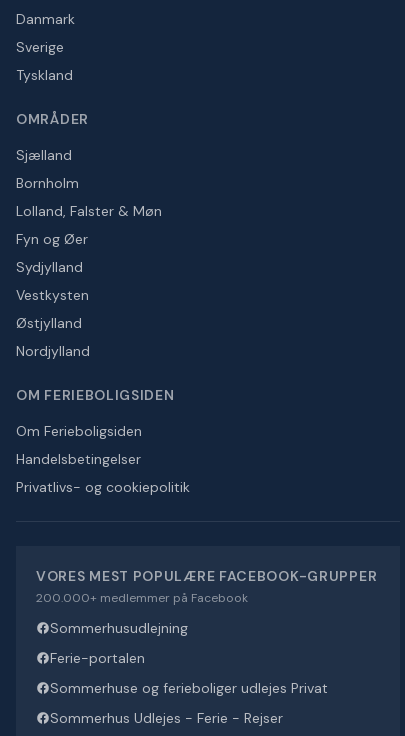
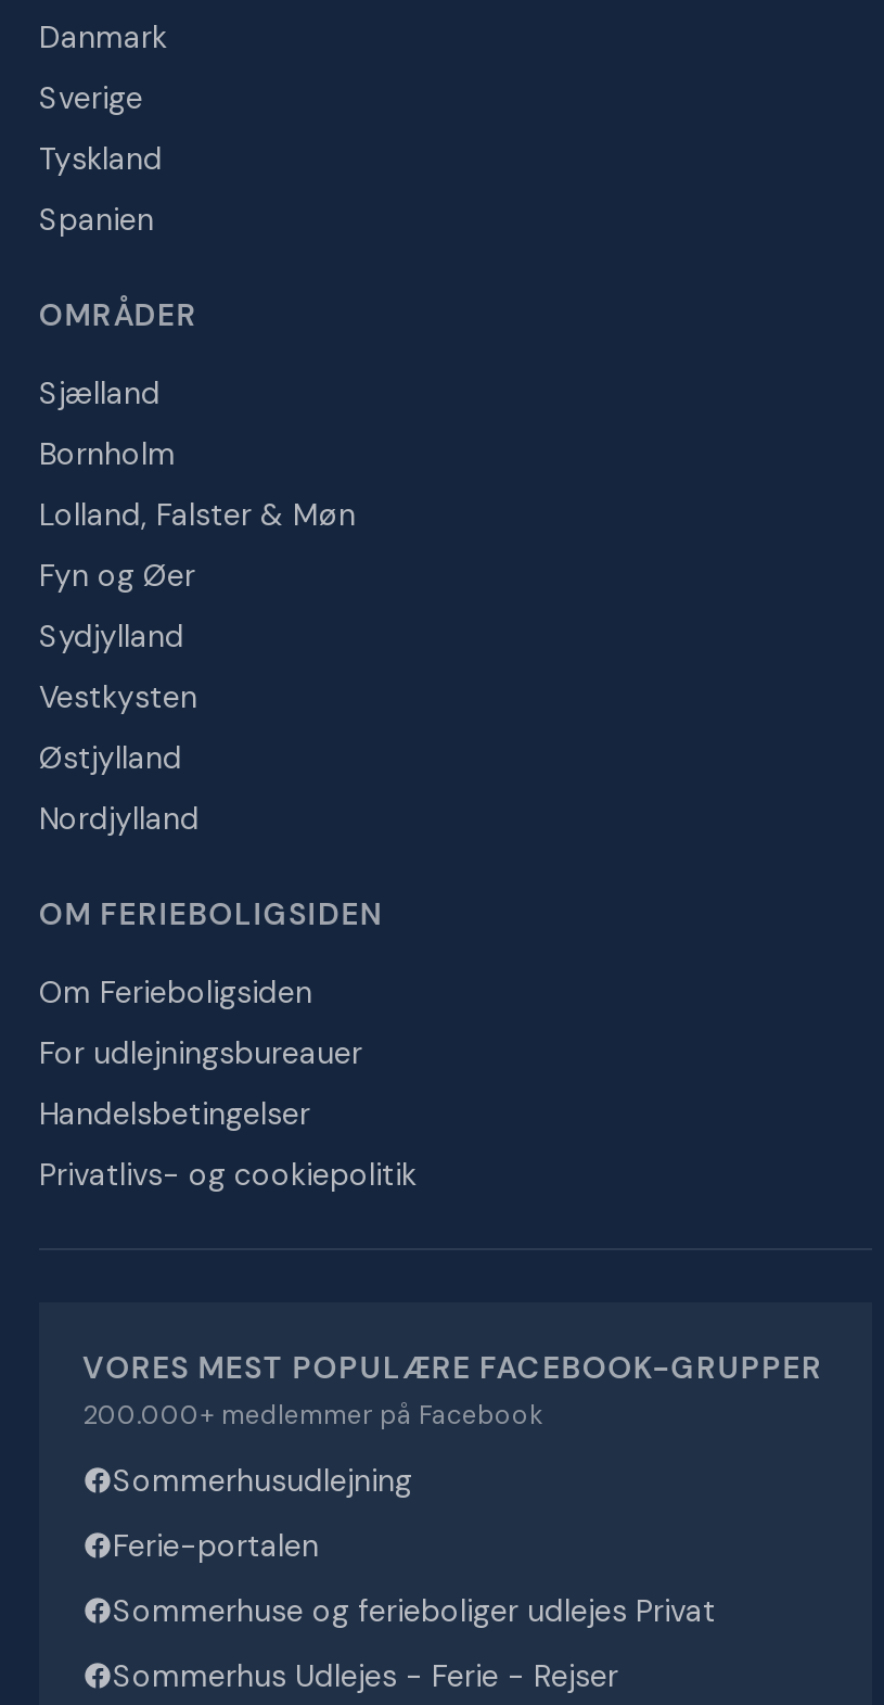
+ Spanien

+ For udlejningsbureauer
